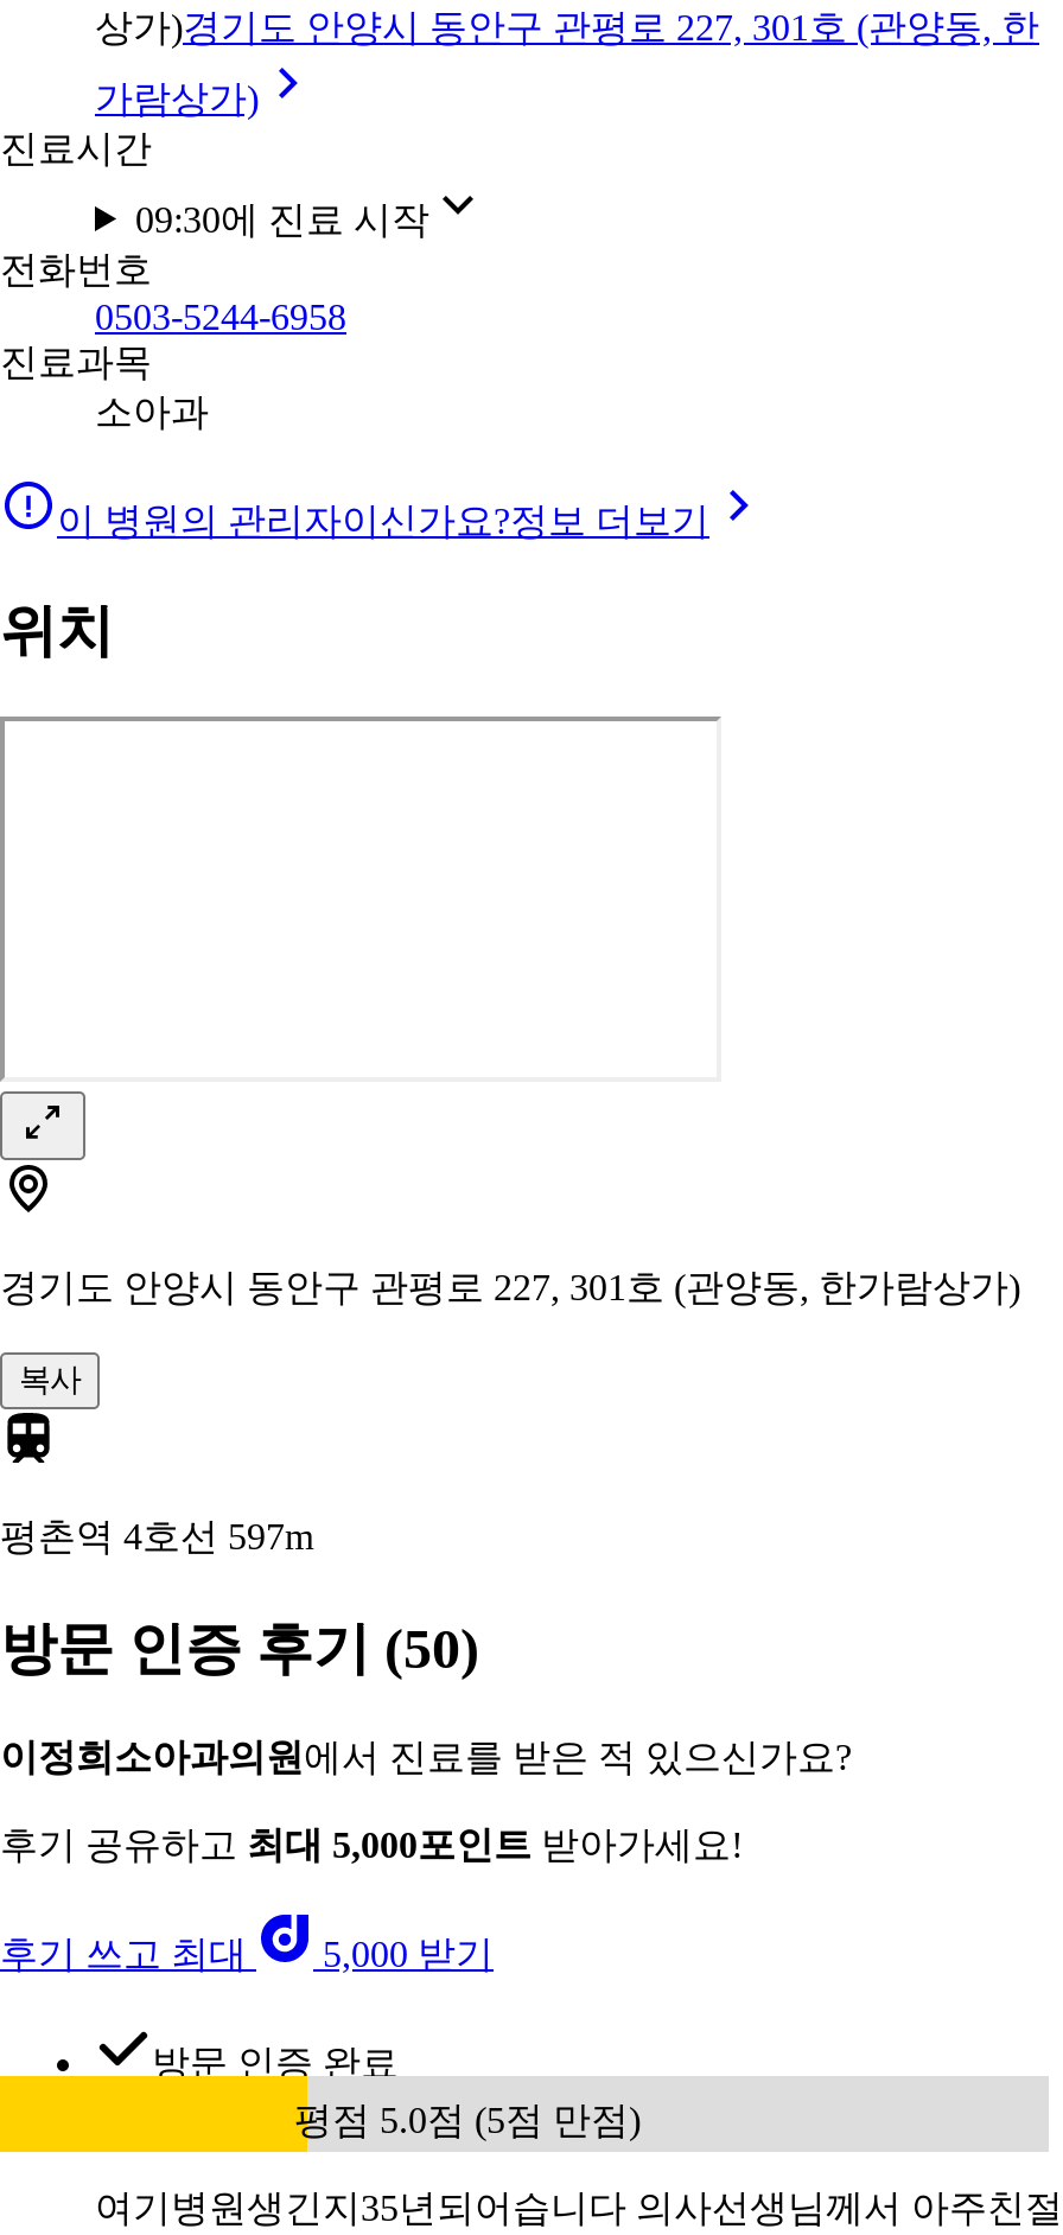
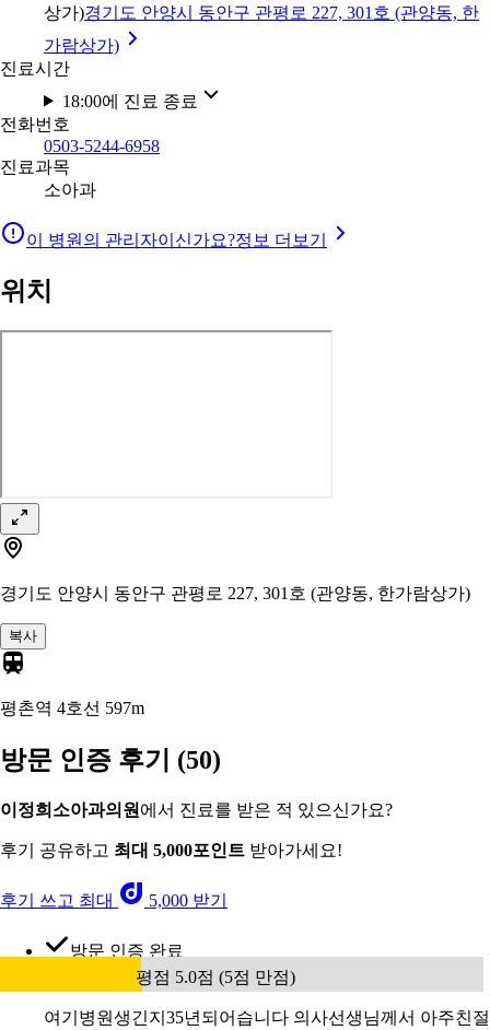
- 09:30에 진료 시작
+ 18:00에 진료 종료
